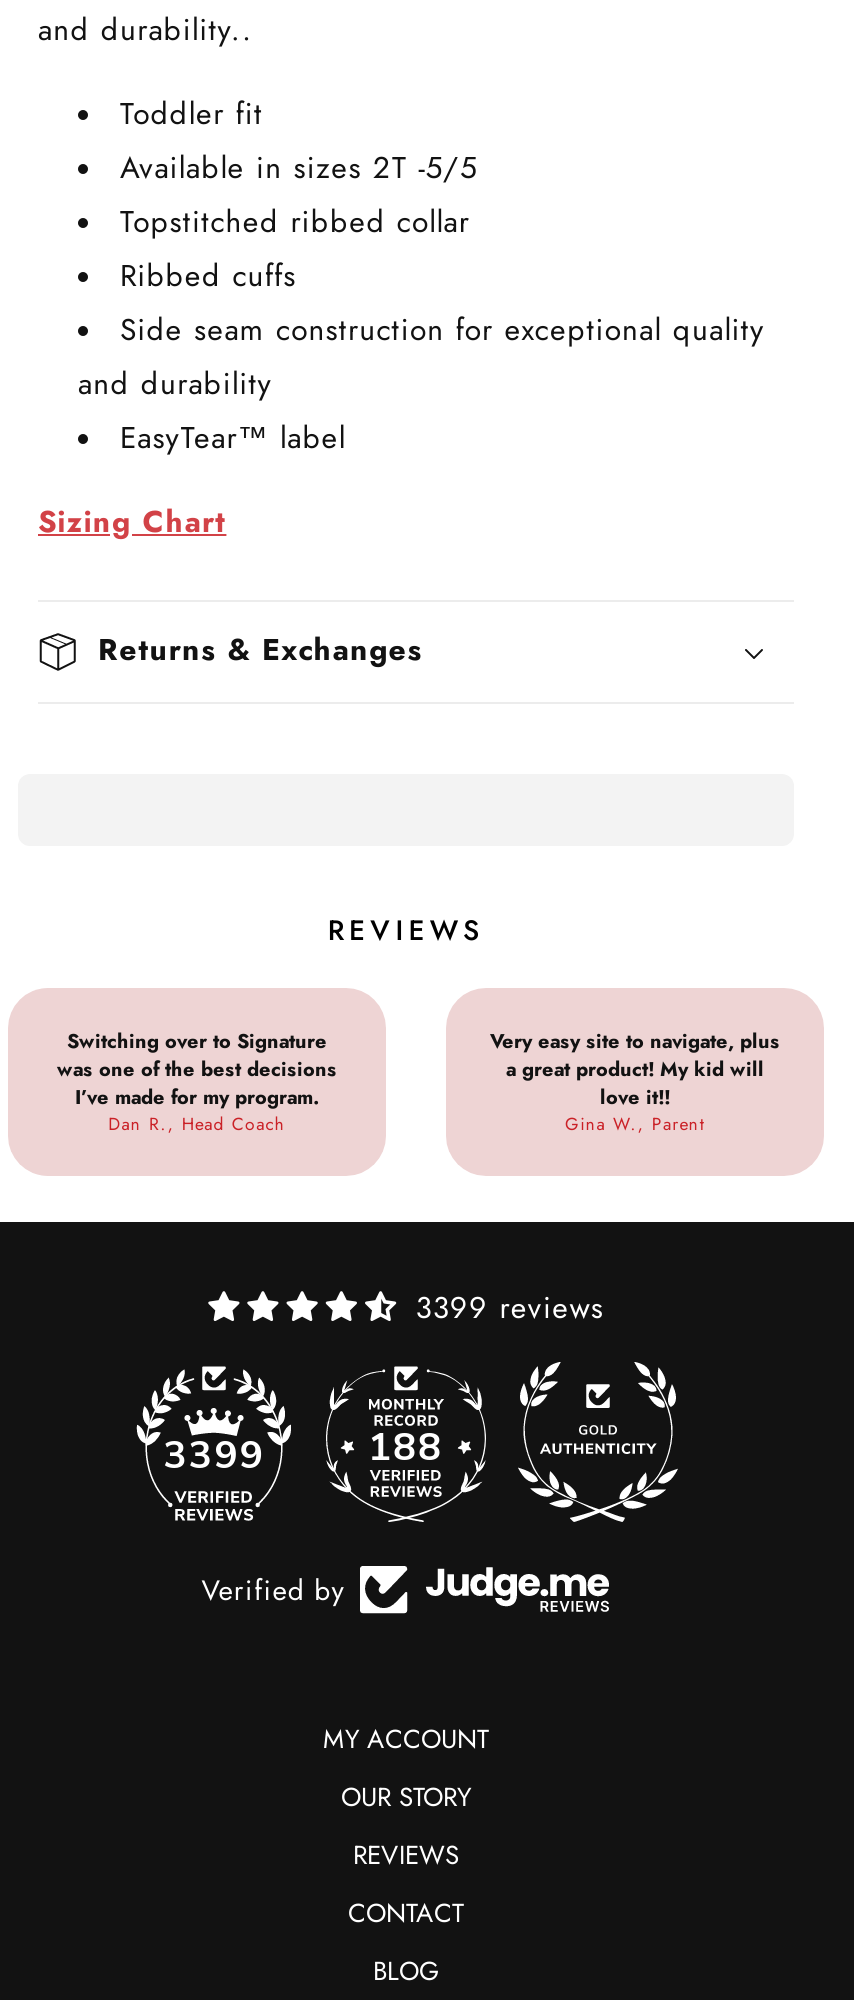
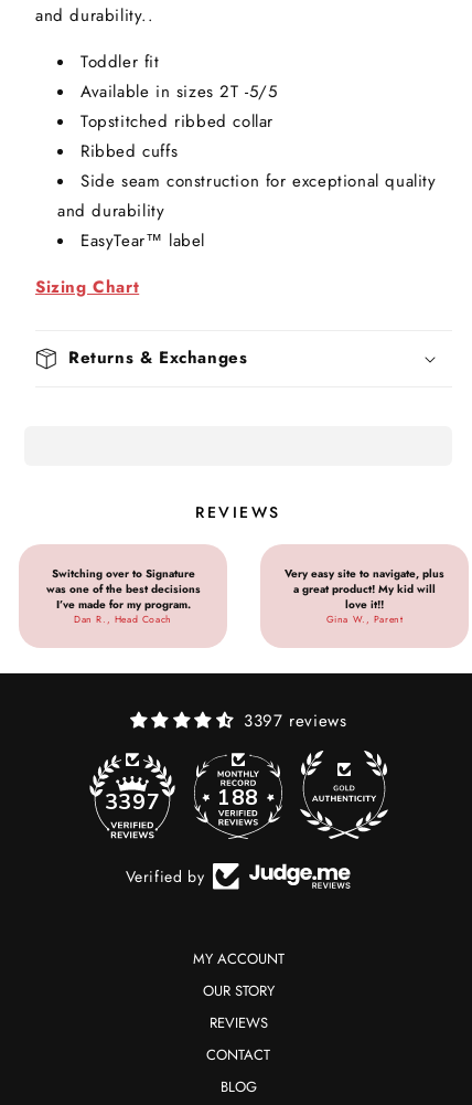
- 3399 reviews
+ 3397 reviews

- 3399 188
+ 3397 188
